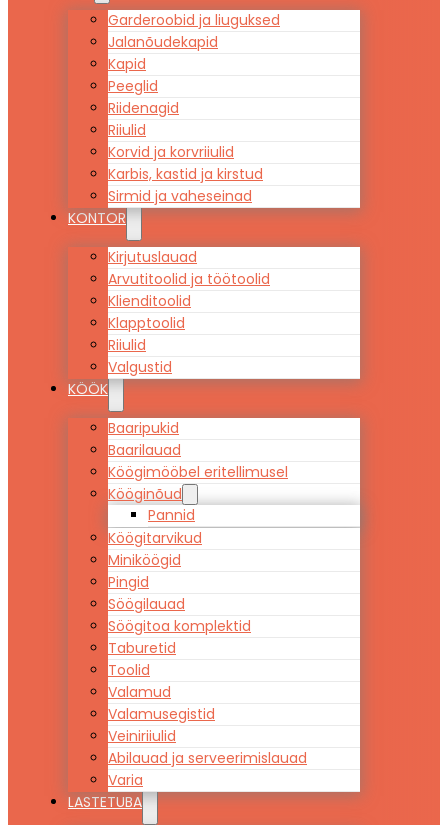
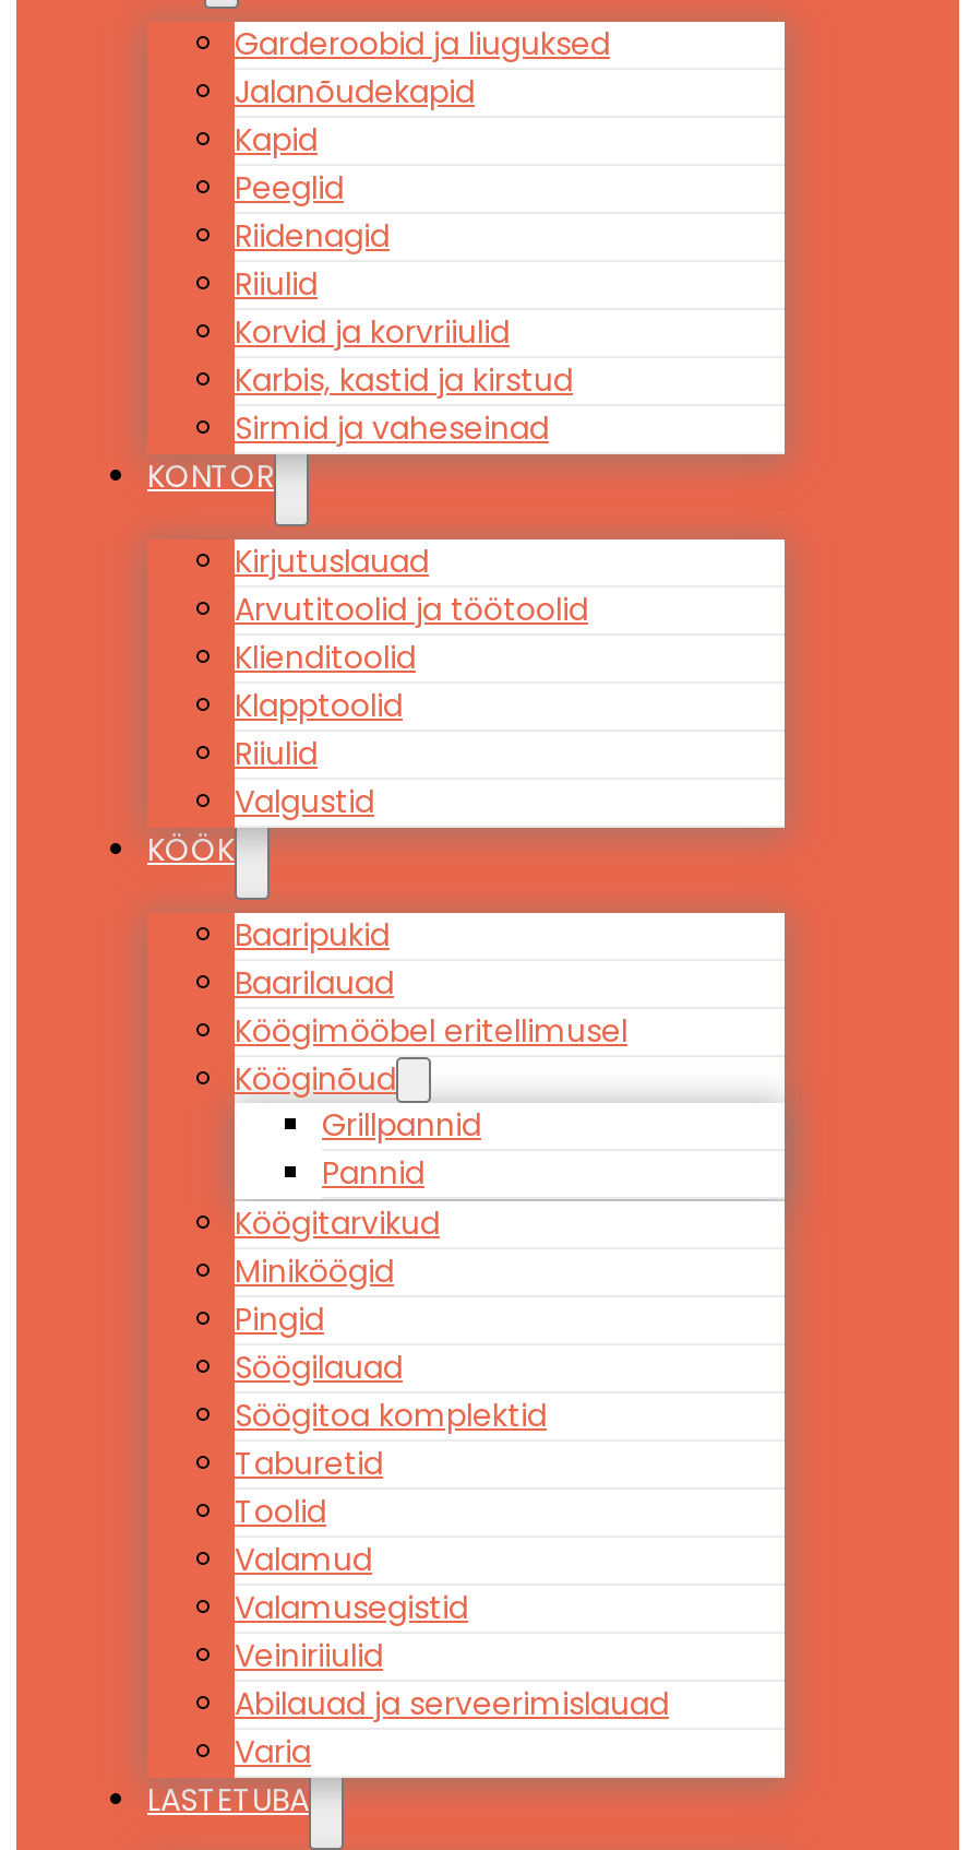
+ Grillpannid
